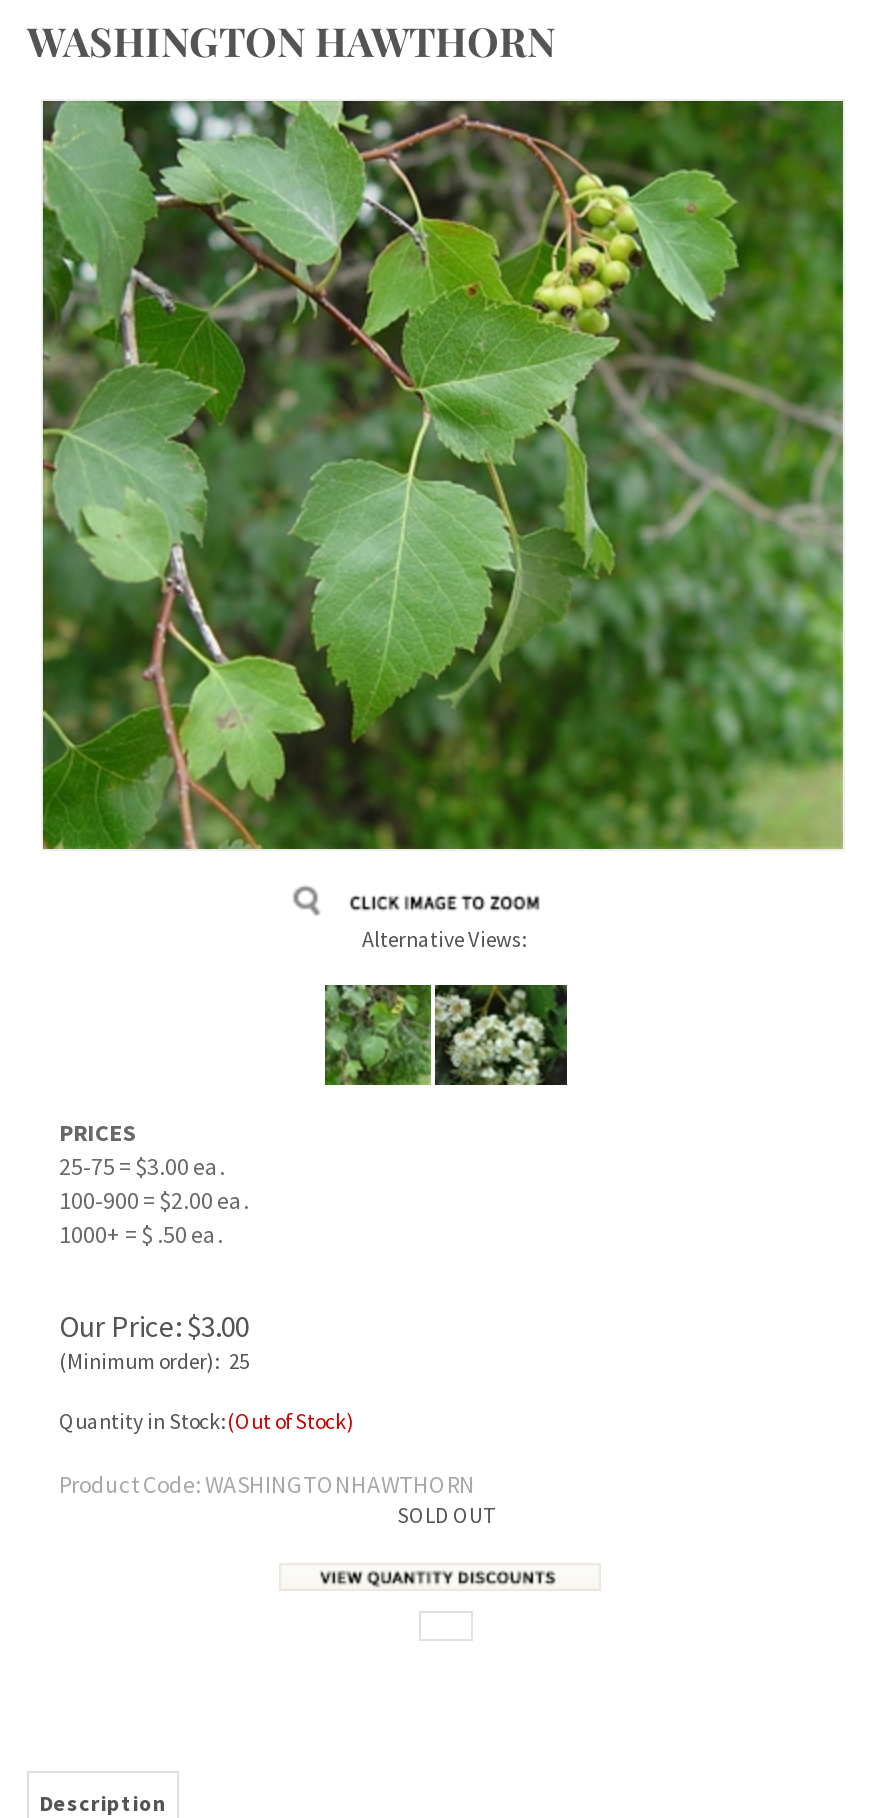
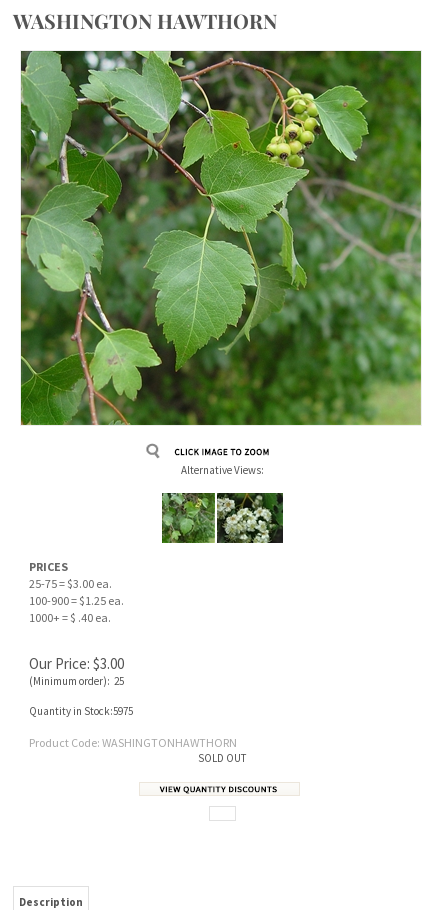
- 100-900 = $2.00 ea.
+ 100-900 = $1.25 ea.

- 1000+ = $ .50 ea.
+ 1000+ = $ .40 ea.

- Quantity in Stock:(Out of Stock)
+ Quantity in Stock:5975
